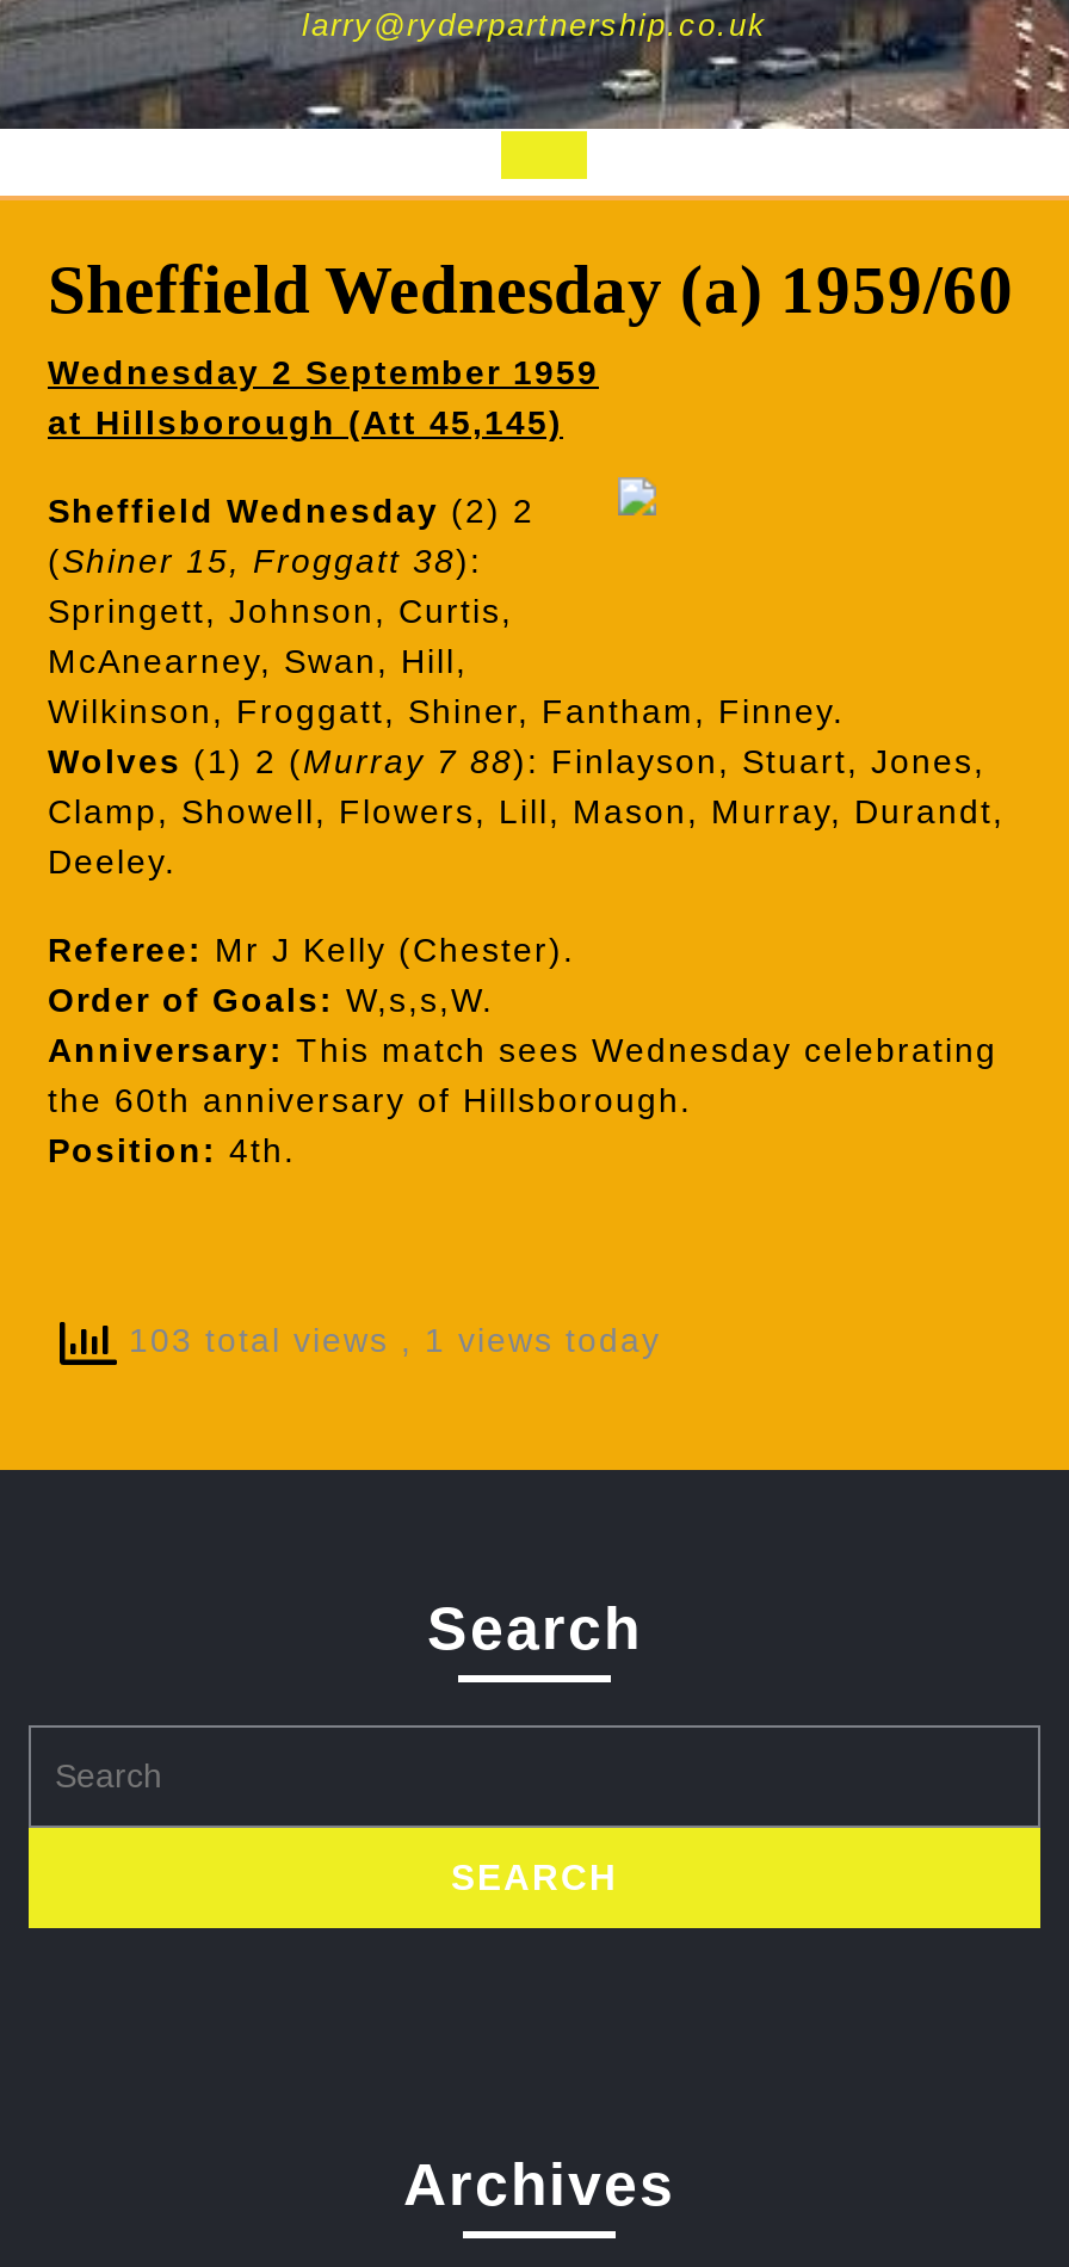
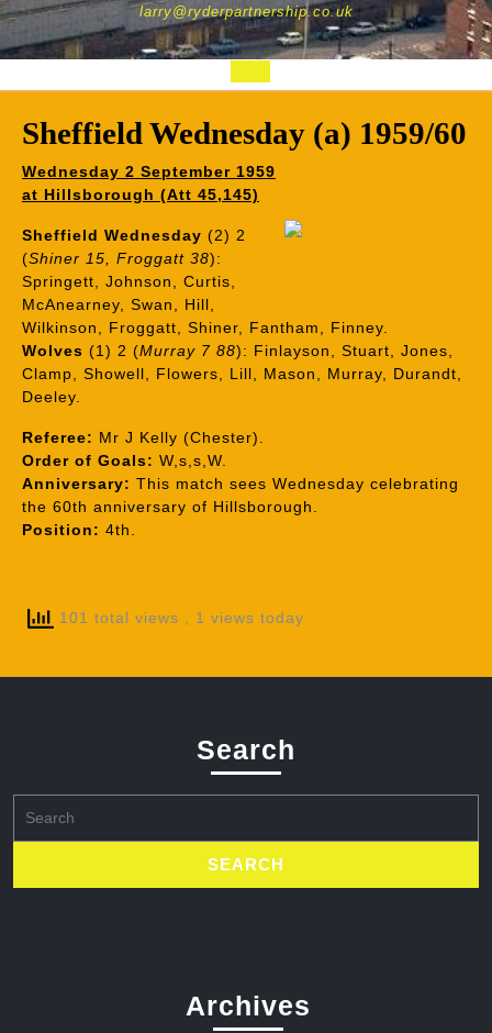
- 103 total views, 1 views today
+ 101 total views, 1 views today
